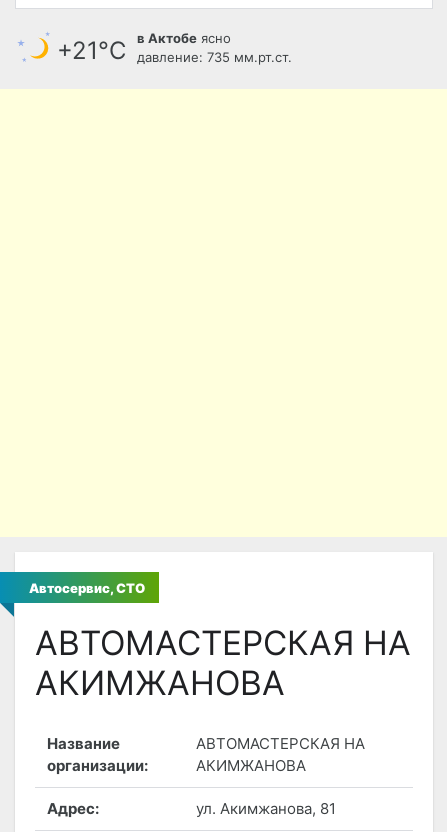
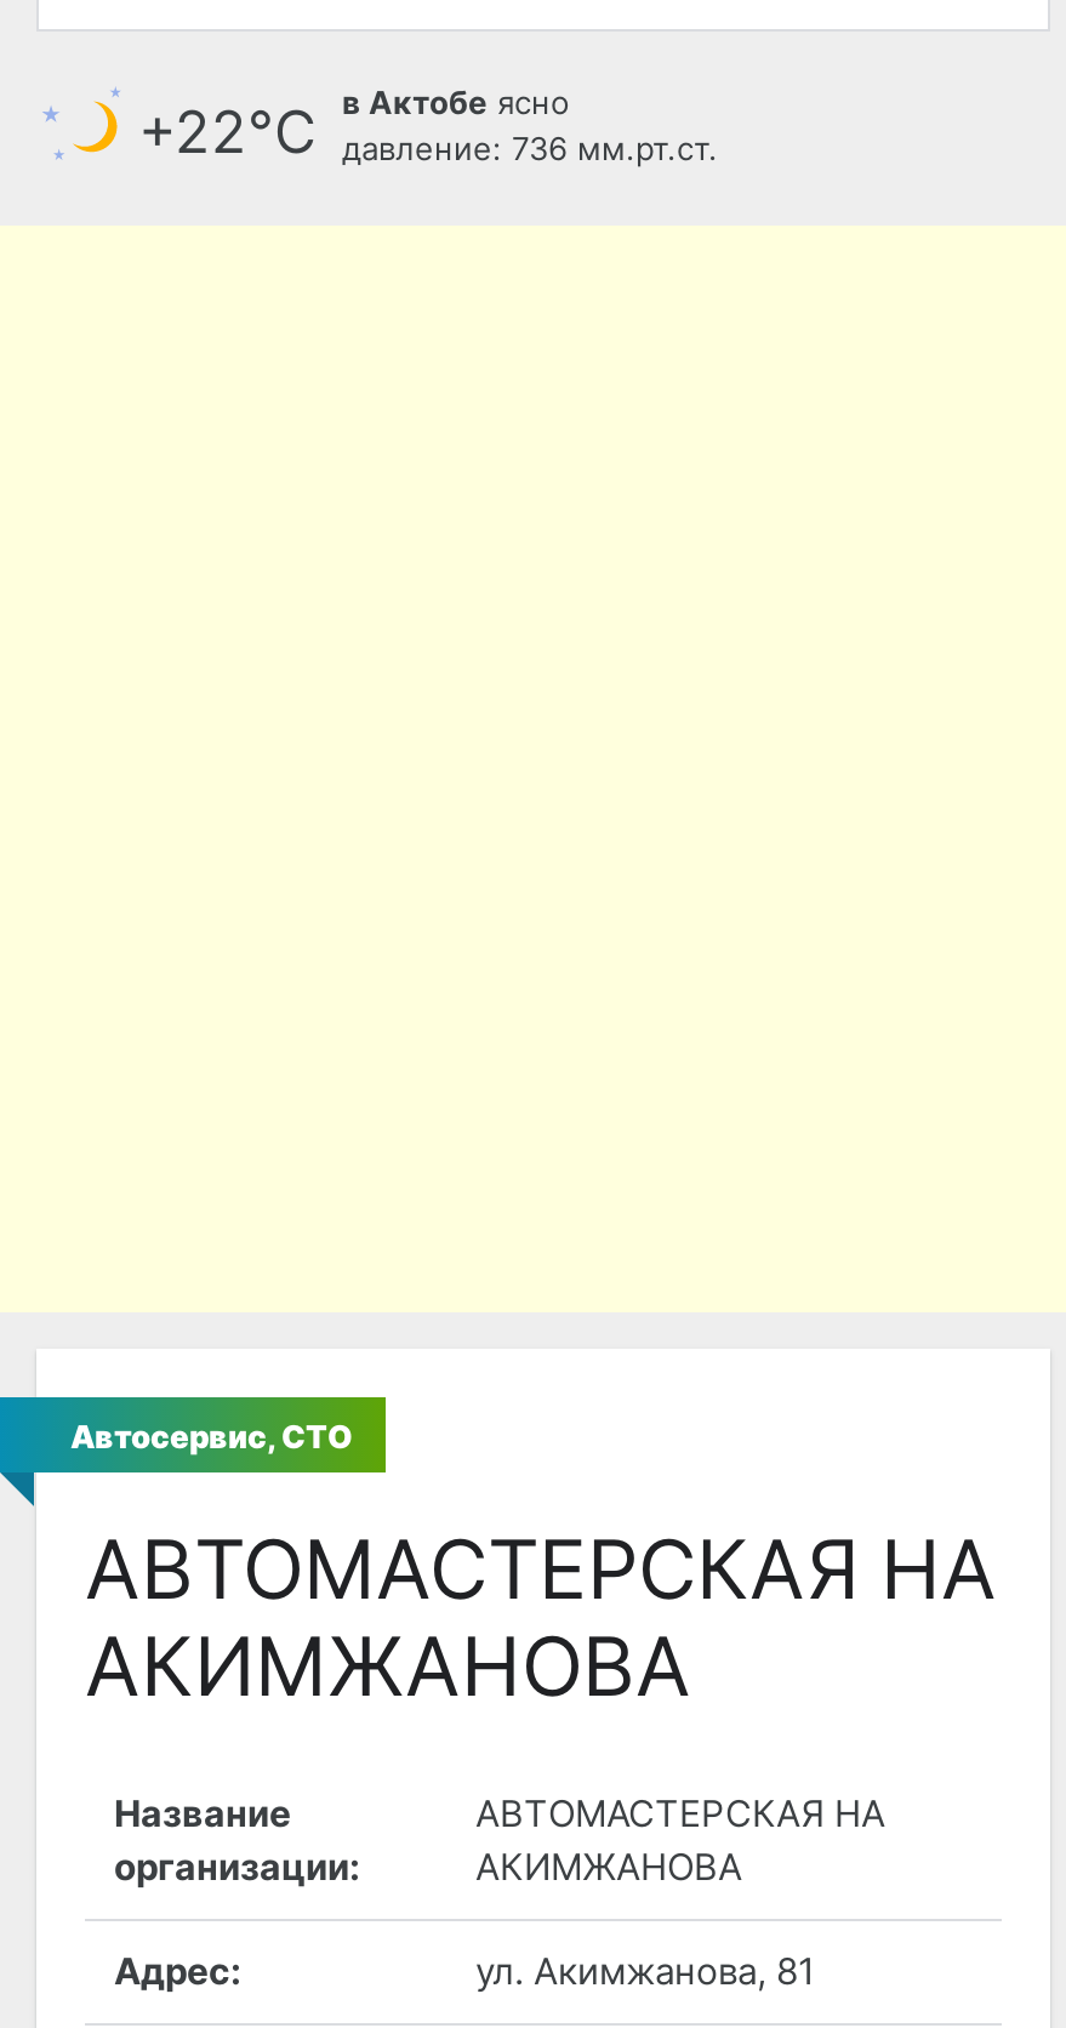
- +21°С
+ +22°С

- давление: 735 мм.рт.ст.
+ давление: 736 мм.рт.ст.
